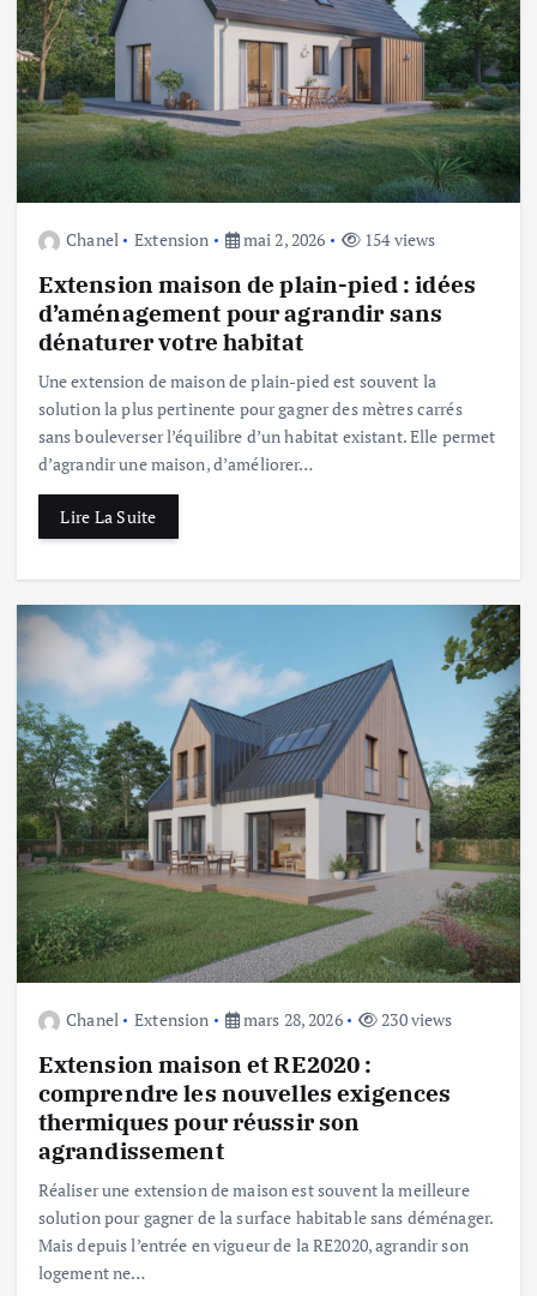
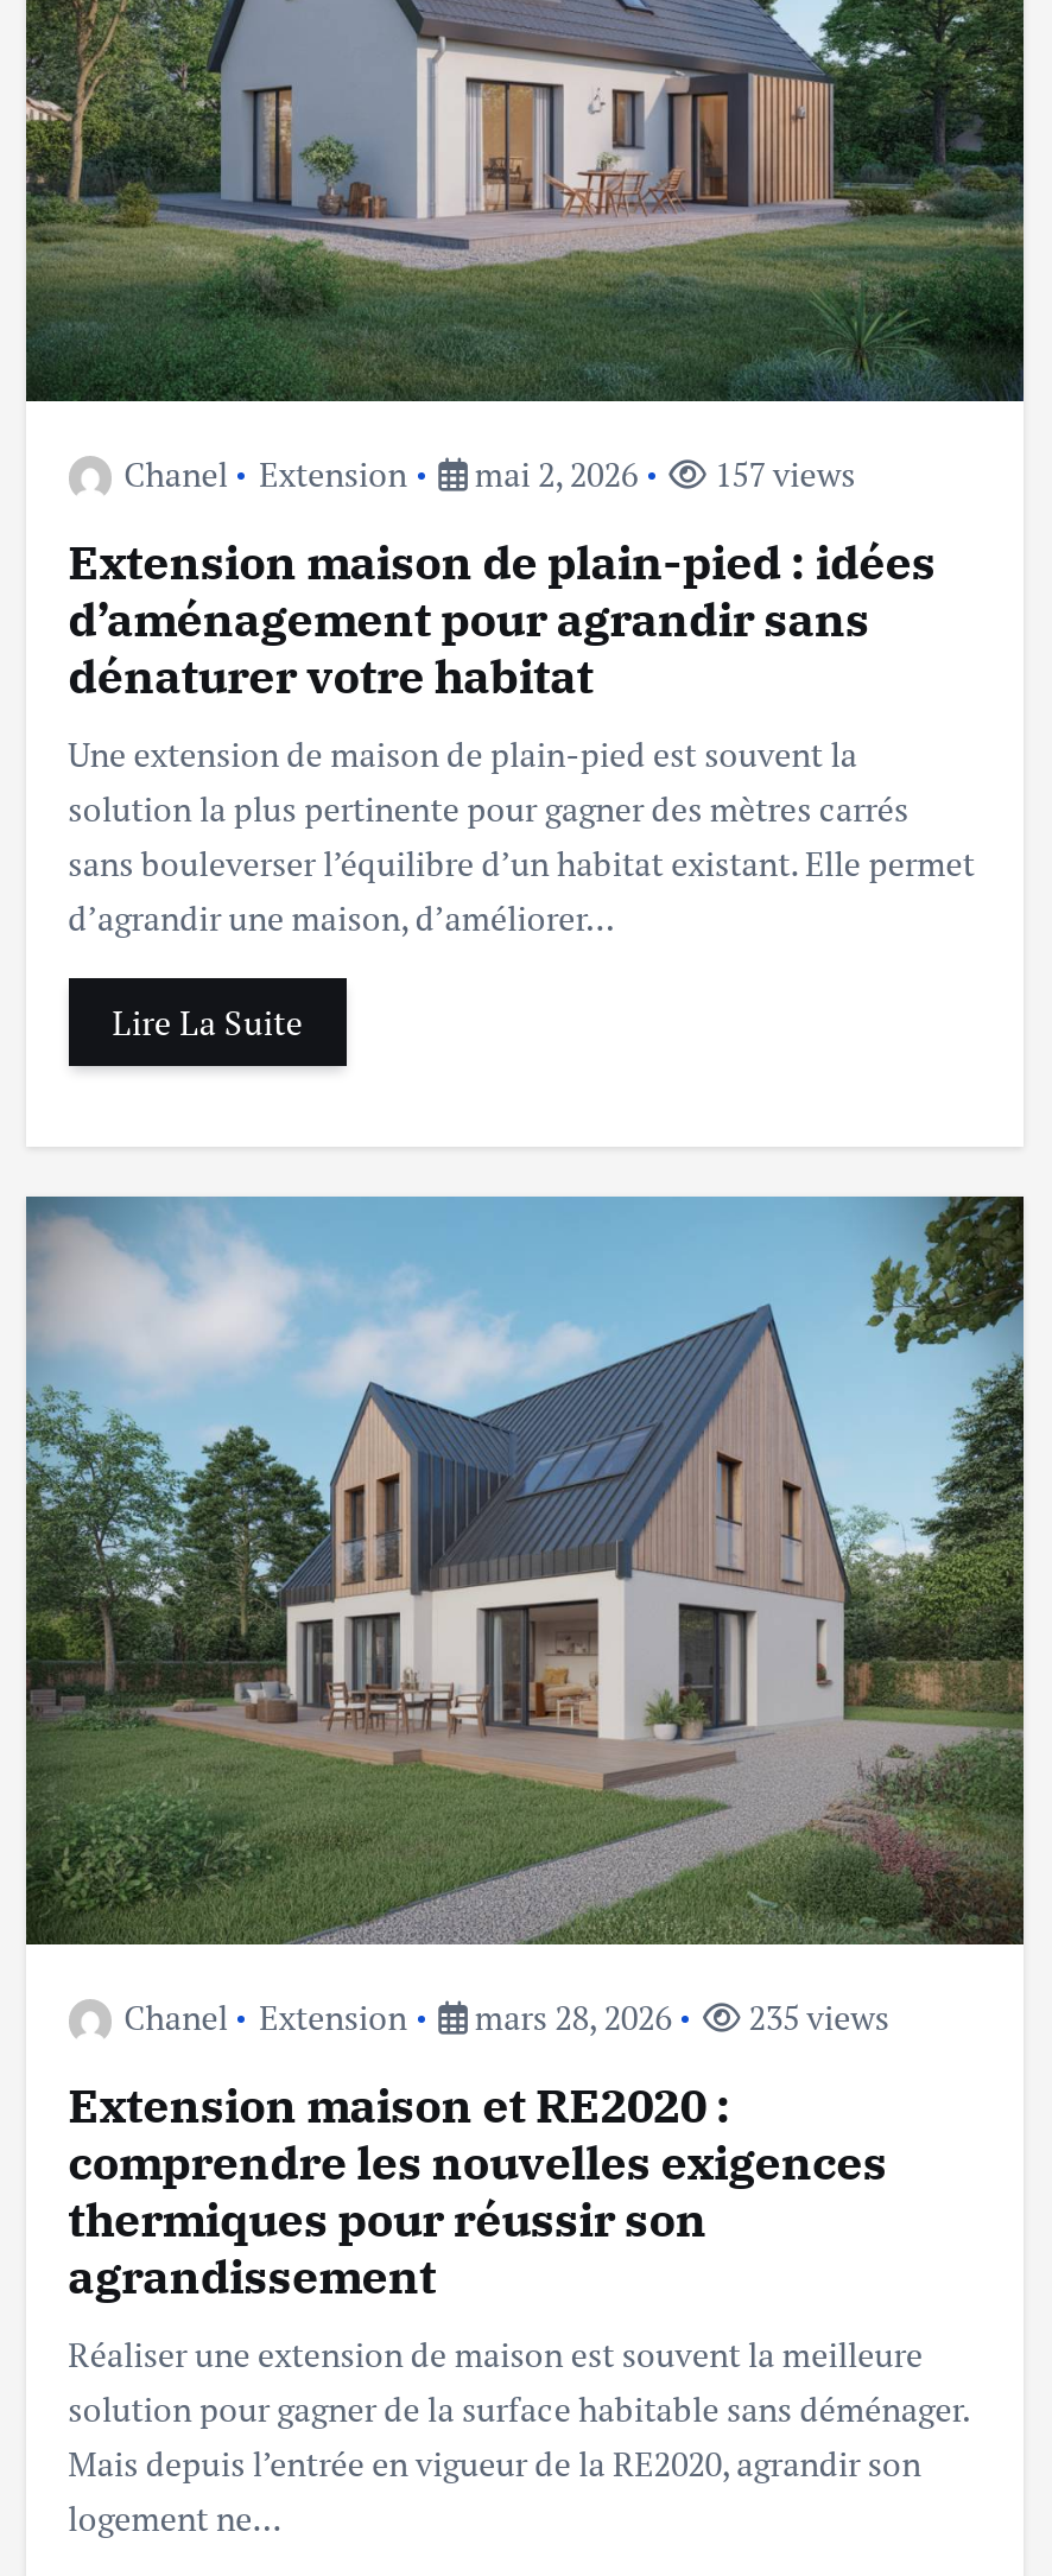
- Chanel Extension mai 2, 2026 154 views
+ Chanel Extension mai 2, 2026 157 views

- Chanel Extension mars 28, 2026 230 views
+ Chanel Extension mars 28, 2026 235 views
